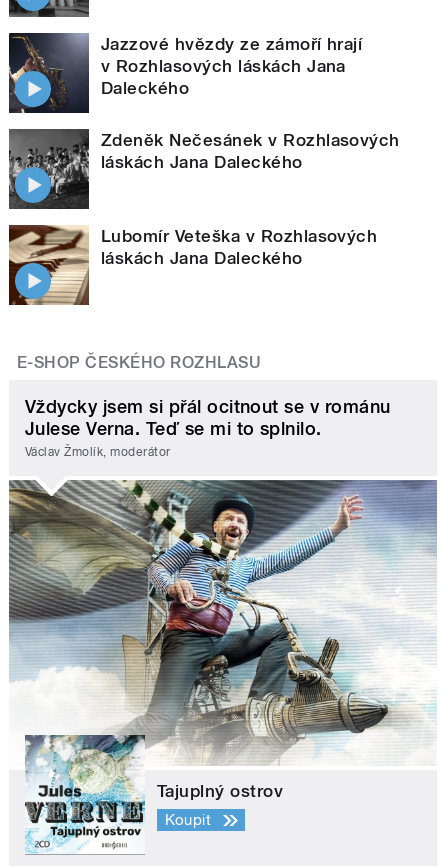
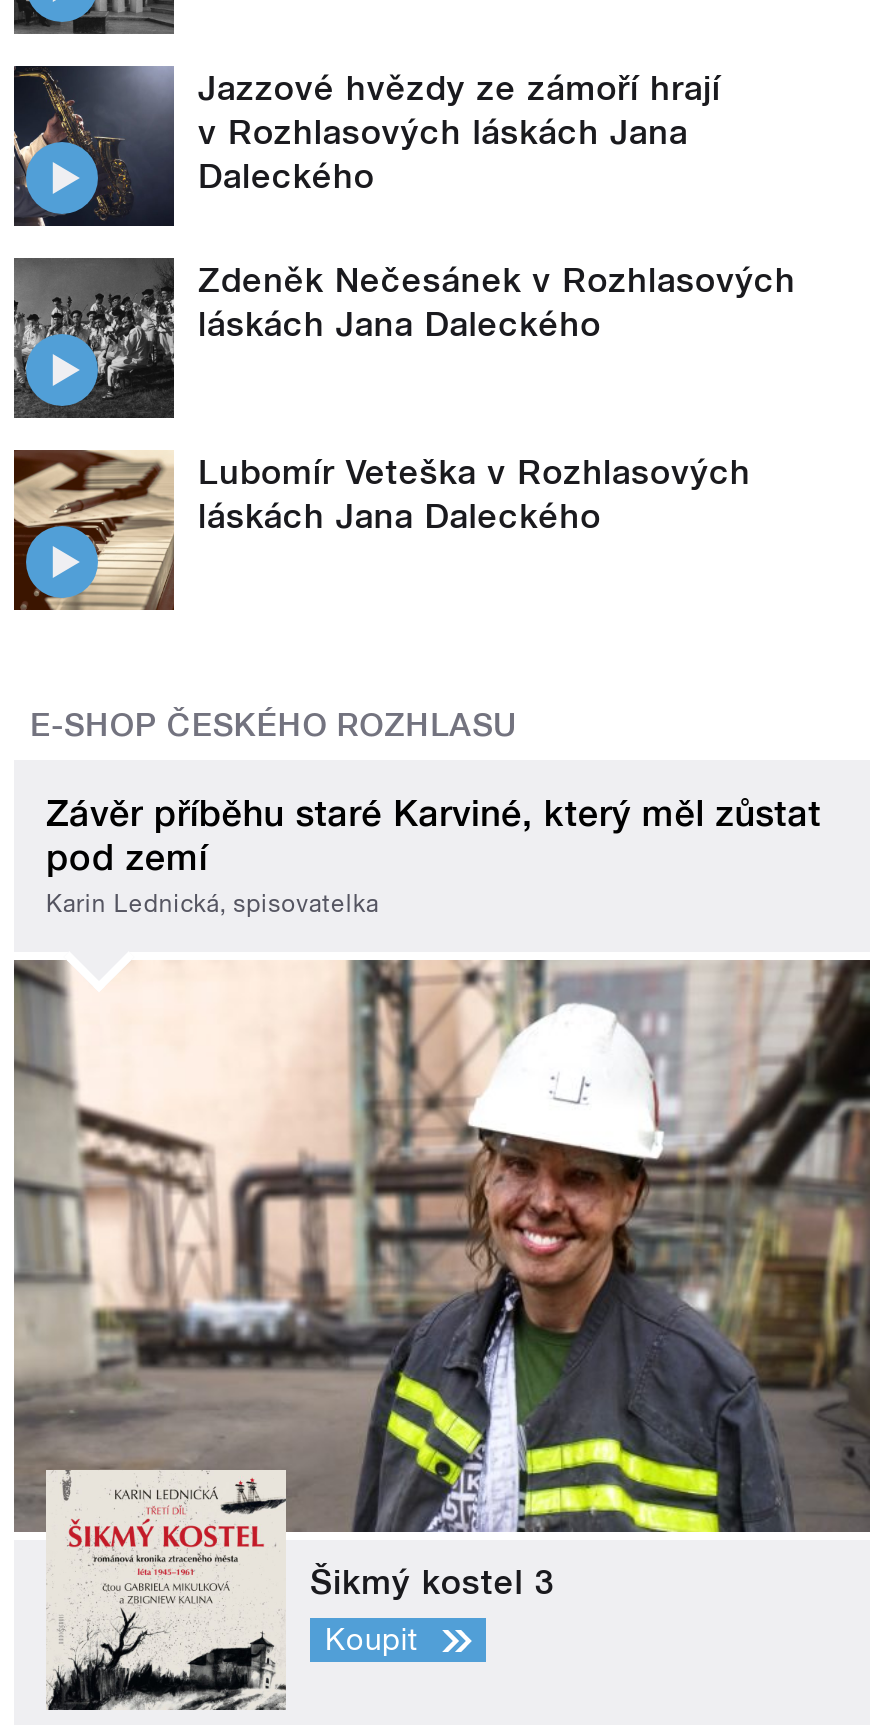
- Vždycky jsem si přál ocitnout se v románu
- Julese Verna. Teď se mi to splnilo.
- Václav Žmolík, moderátor
+ Závěr příběhu staré Karviné, který měl zůstat
+ pod zemí
+ Karin Lednická, spisovatelka

- [image]
- Tajuplný ostrov
+ [image]
+ Šikmý kostel 3
